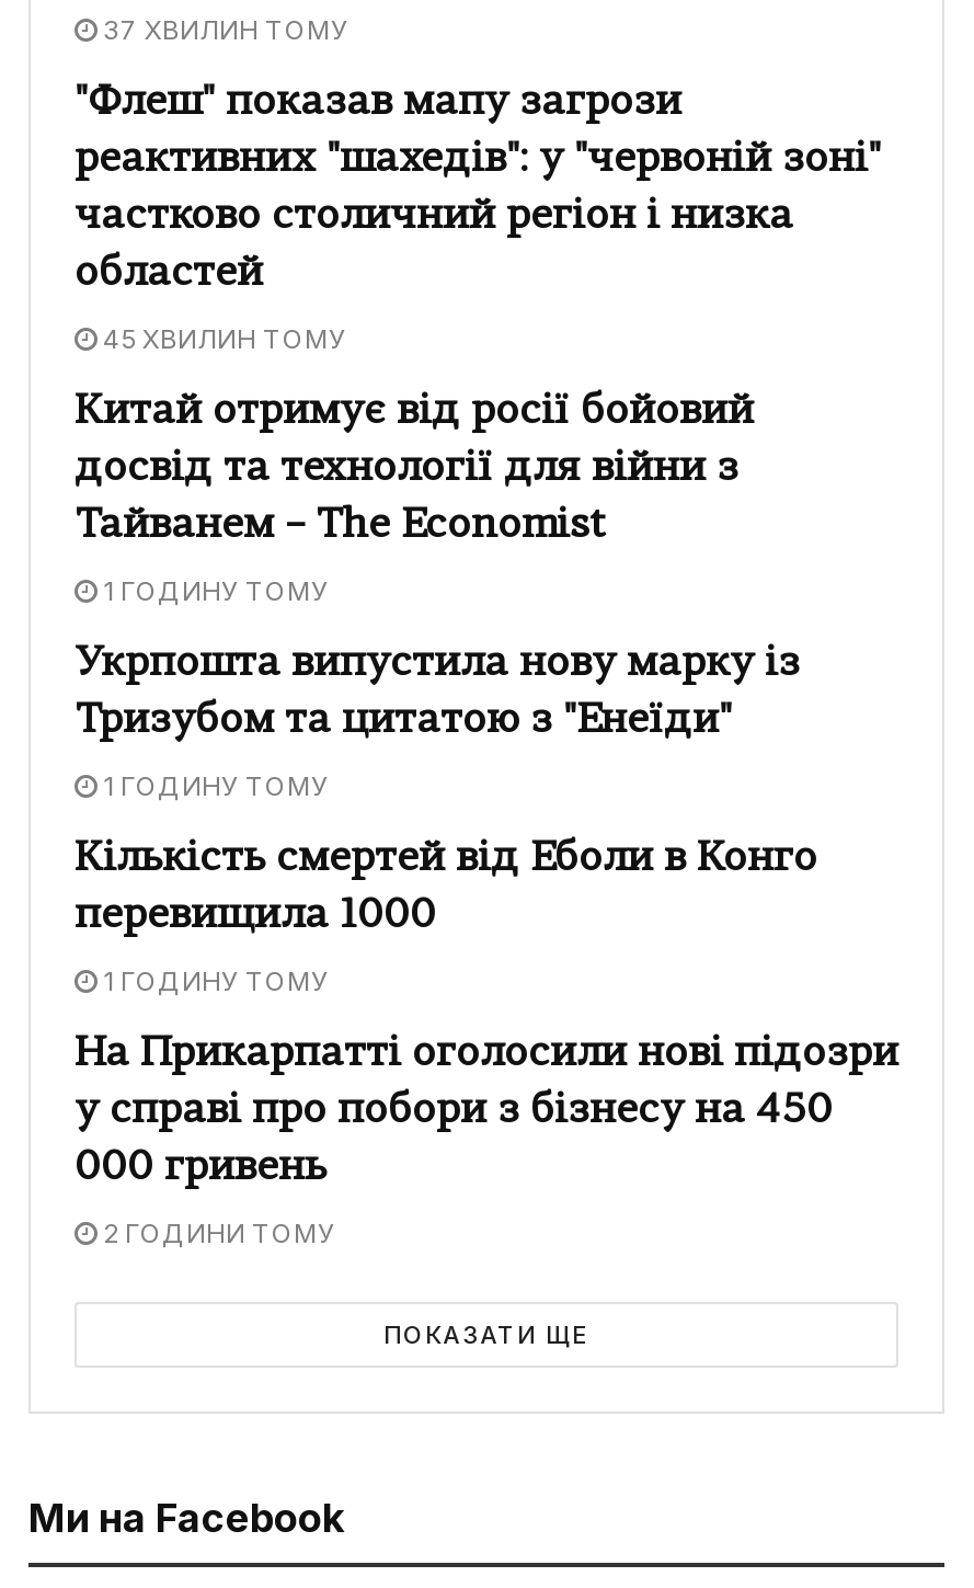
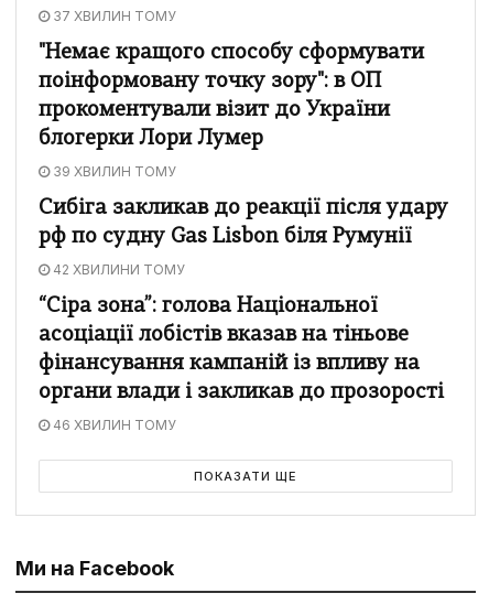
- "Флеш" показав мапу загрози
- реактивних "шахедів": у "червоній зоні"
- частково столичний регіон і низка
- областей
- 45 ХВИЛИН ТОМУ
- Китай отримує від росії бойовий
- досвід та технології для війни з
- Тайванем – The Economist
- 1 ГОДИНУ ТОМУ
- Укрпошта випустила нову марку із
- Тризубом та цитатою з "Енеїди"
- 1 ГОДИНУ ТОМУ
- Кількість смертей від Еболи в Конго
- перевищила 1000
- 1 ГОДИНУ ТОМУ
- На Прикарпатті оголосили нові підозри
- у справі про побори з бізнесу на 450
- 000 гривень
- 2 ГОДИНИ ТОМУ
+ "Немає кращого способу сформувати
+ поінформовану точку зору": в ОП
+ прокоментували візит до України
+ блогерки Лори Лумер
+ 39 ХВИЛИН ТОМУ
+ Сибіга закликав до реакції після удару
+ рф по судну Gas Lisbon біля Румунії
+ 42 ХВИЛИНИ ТОМУ
+ “Сіра зона”: голова Національної
+ асоціації лобістів вказав на тіньове
+ фінансування кампаній із впливу на
+ органи влади і закликав до прозорості
+ 46 ХВИЛИН ТОМУ
